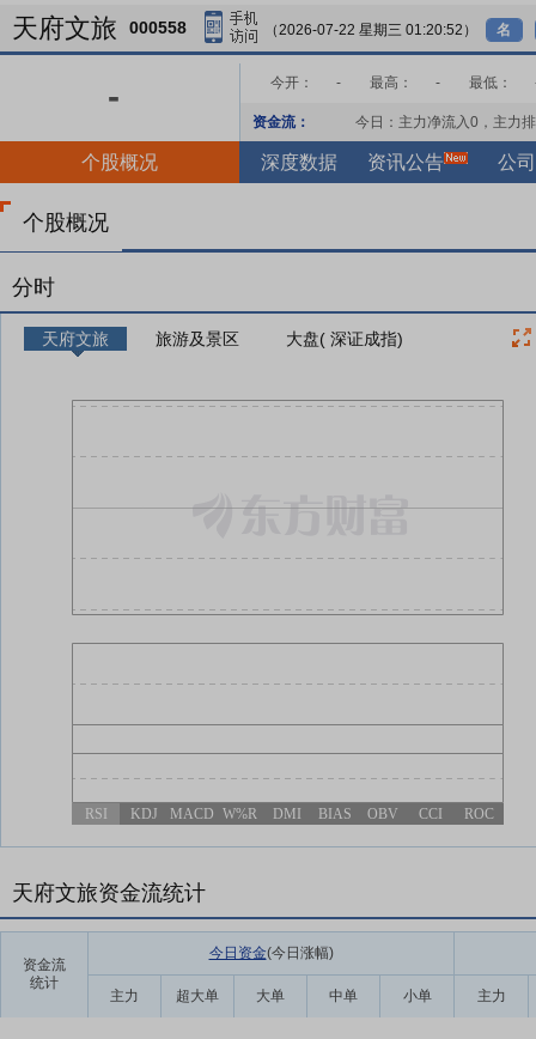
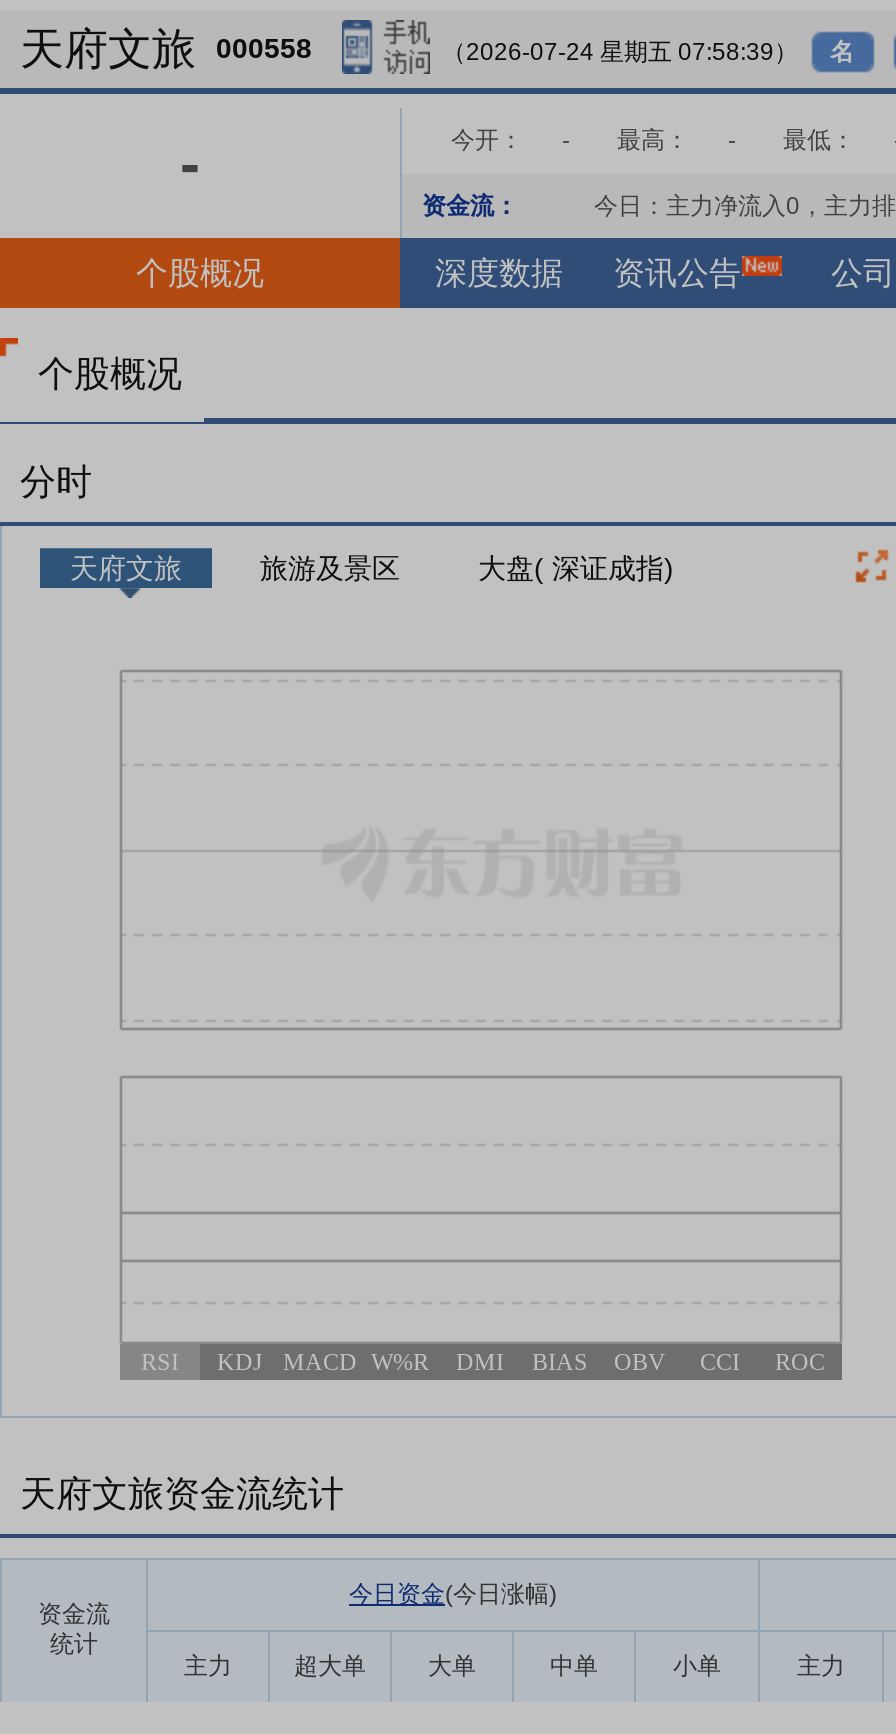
- （2026-07-22 星期三 01:20:52） 名
+ （2026-07-24 星期五 07:58:39） 名
